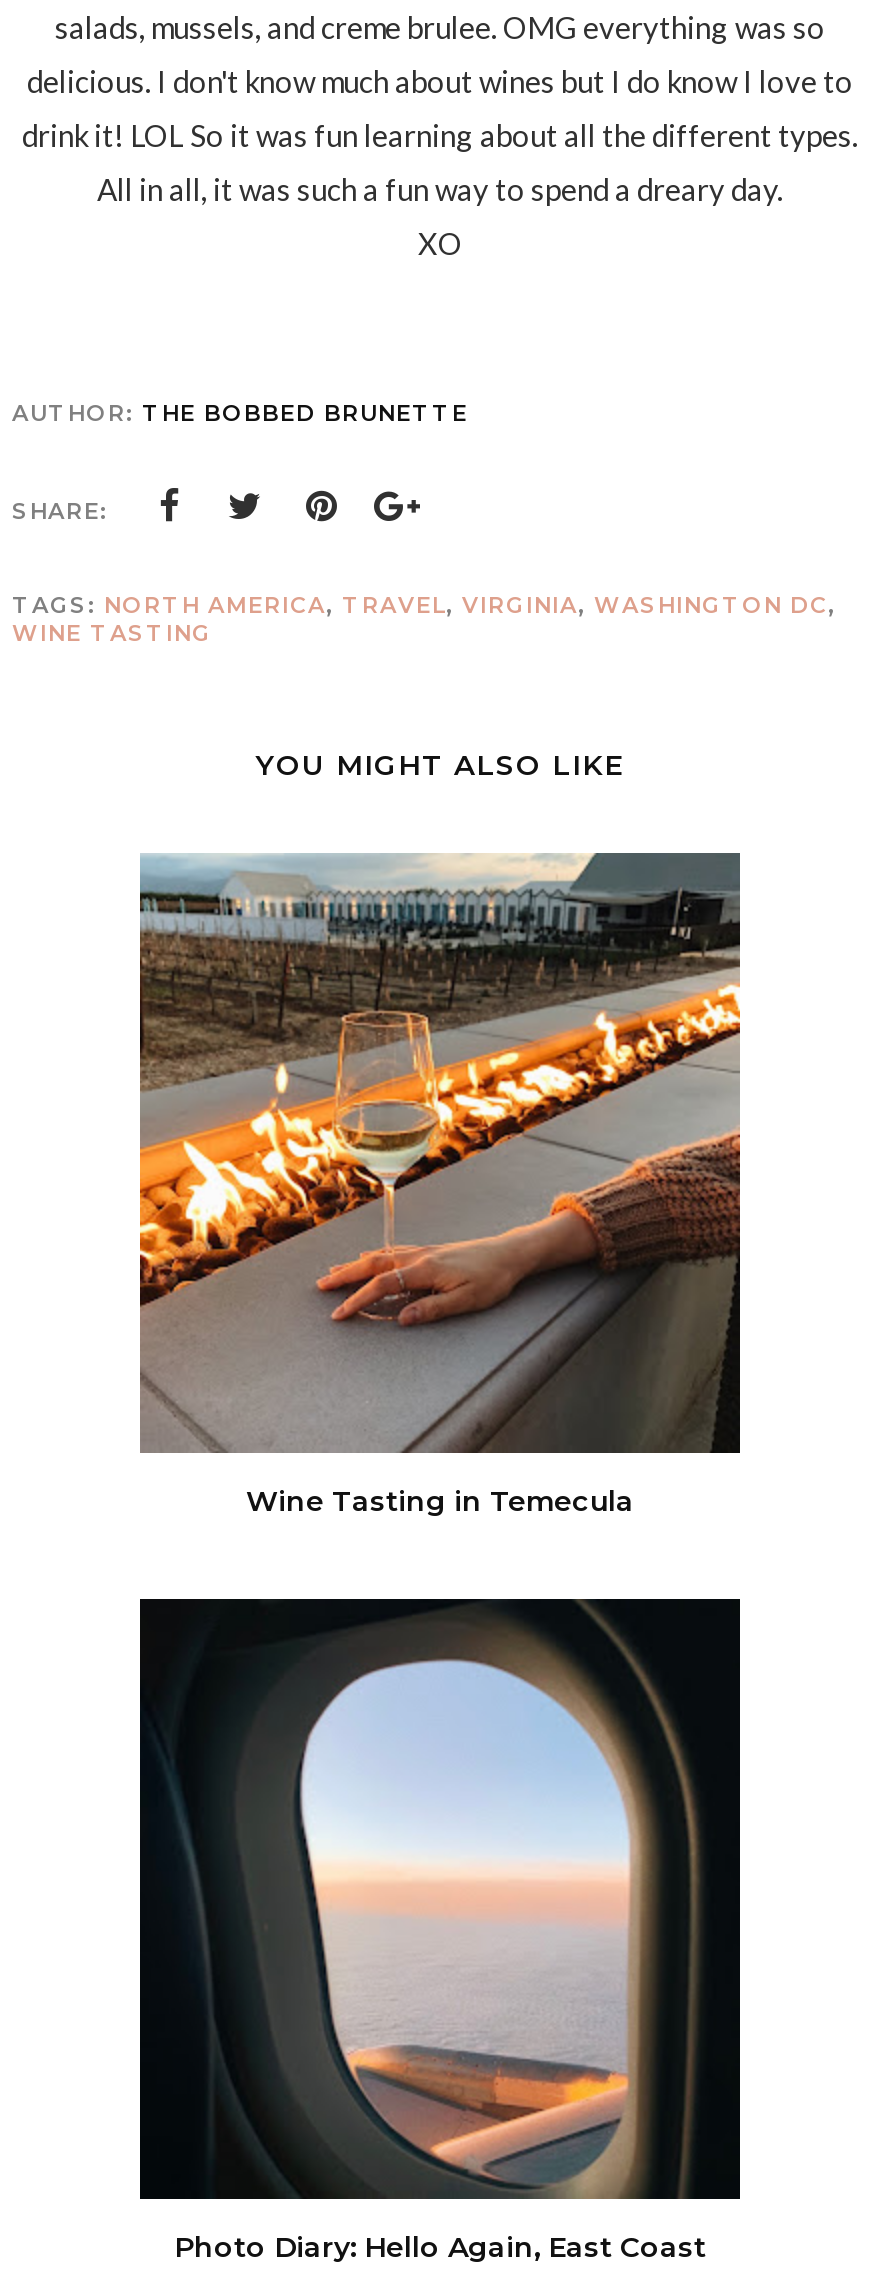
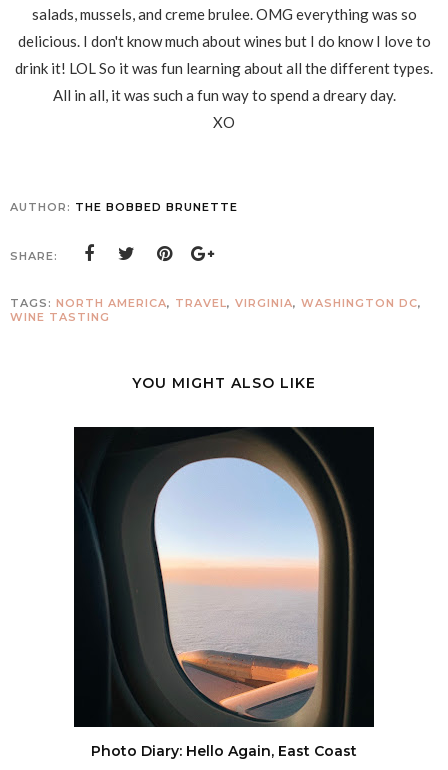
- [image]
- Wine Tasting in Temecula
